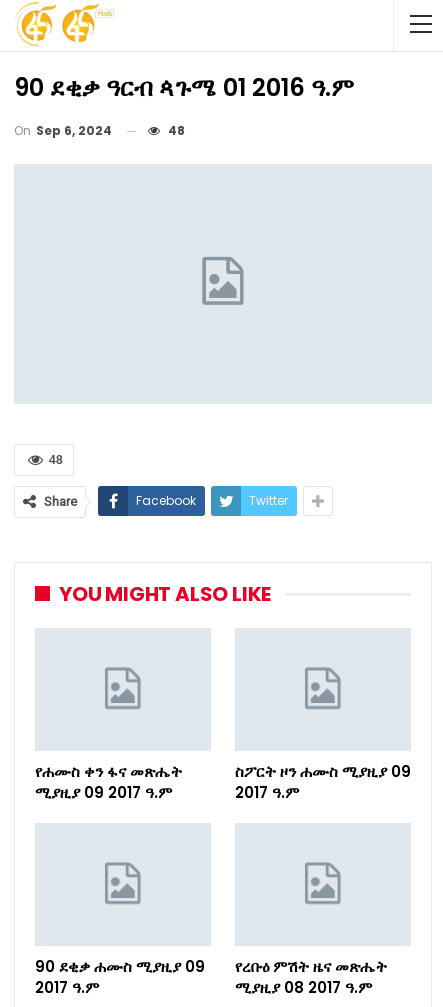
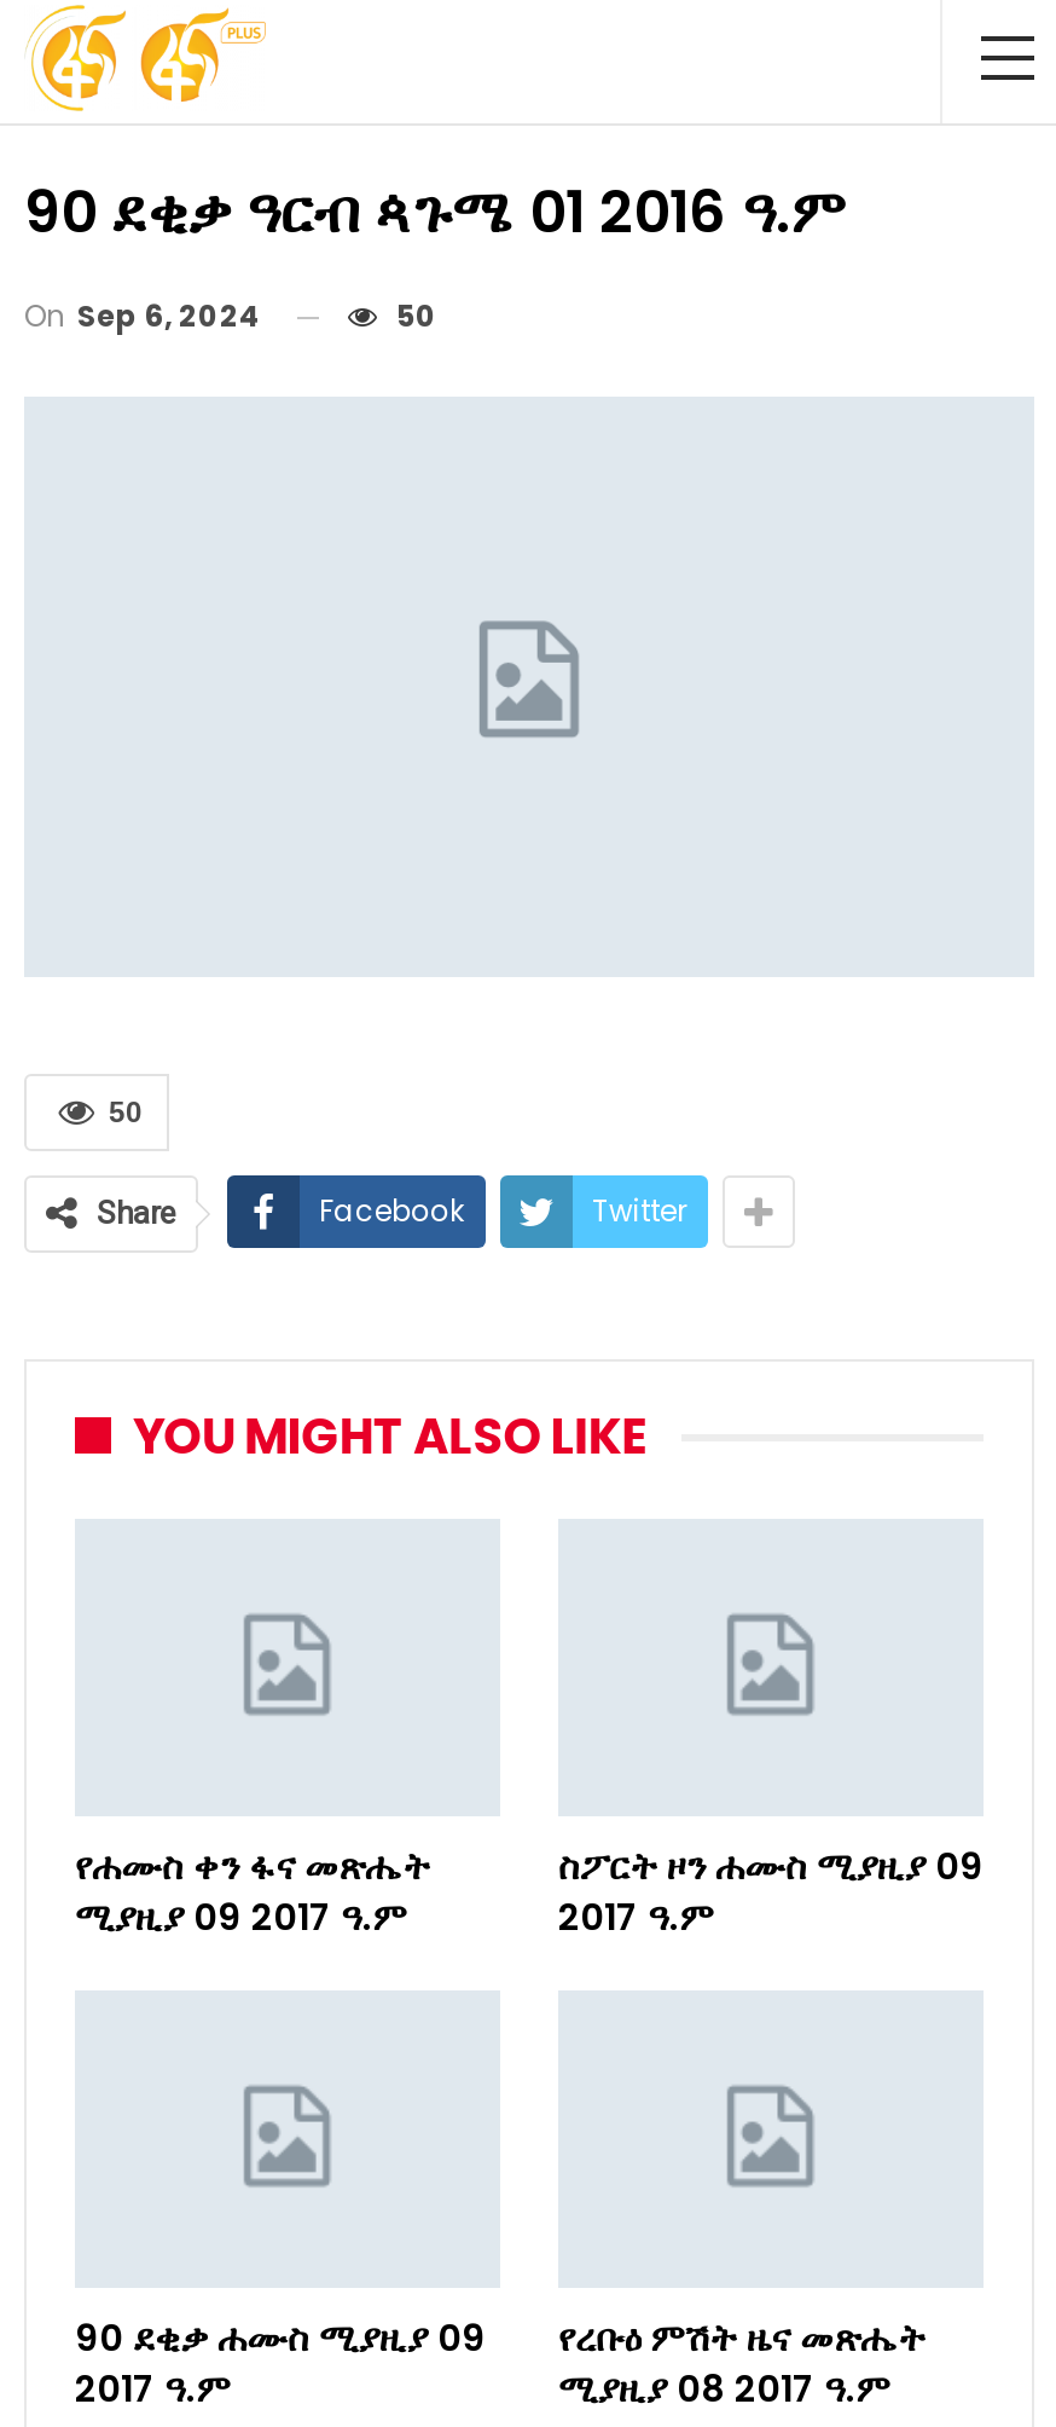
- 48
+ 50

- 48
+ 50
